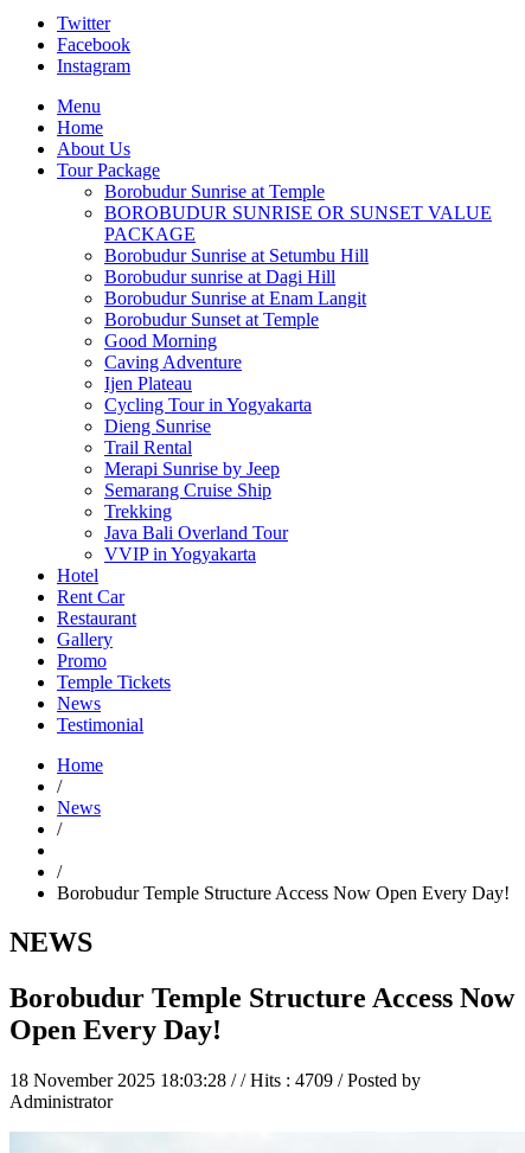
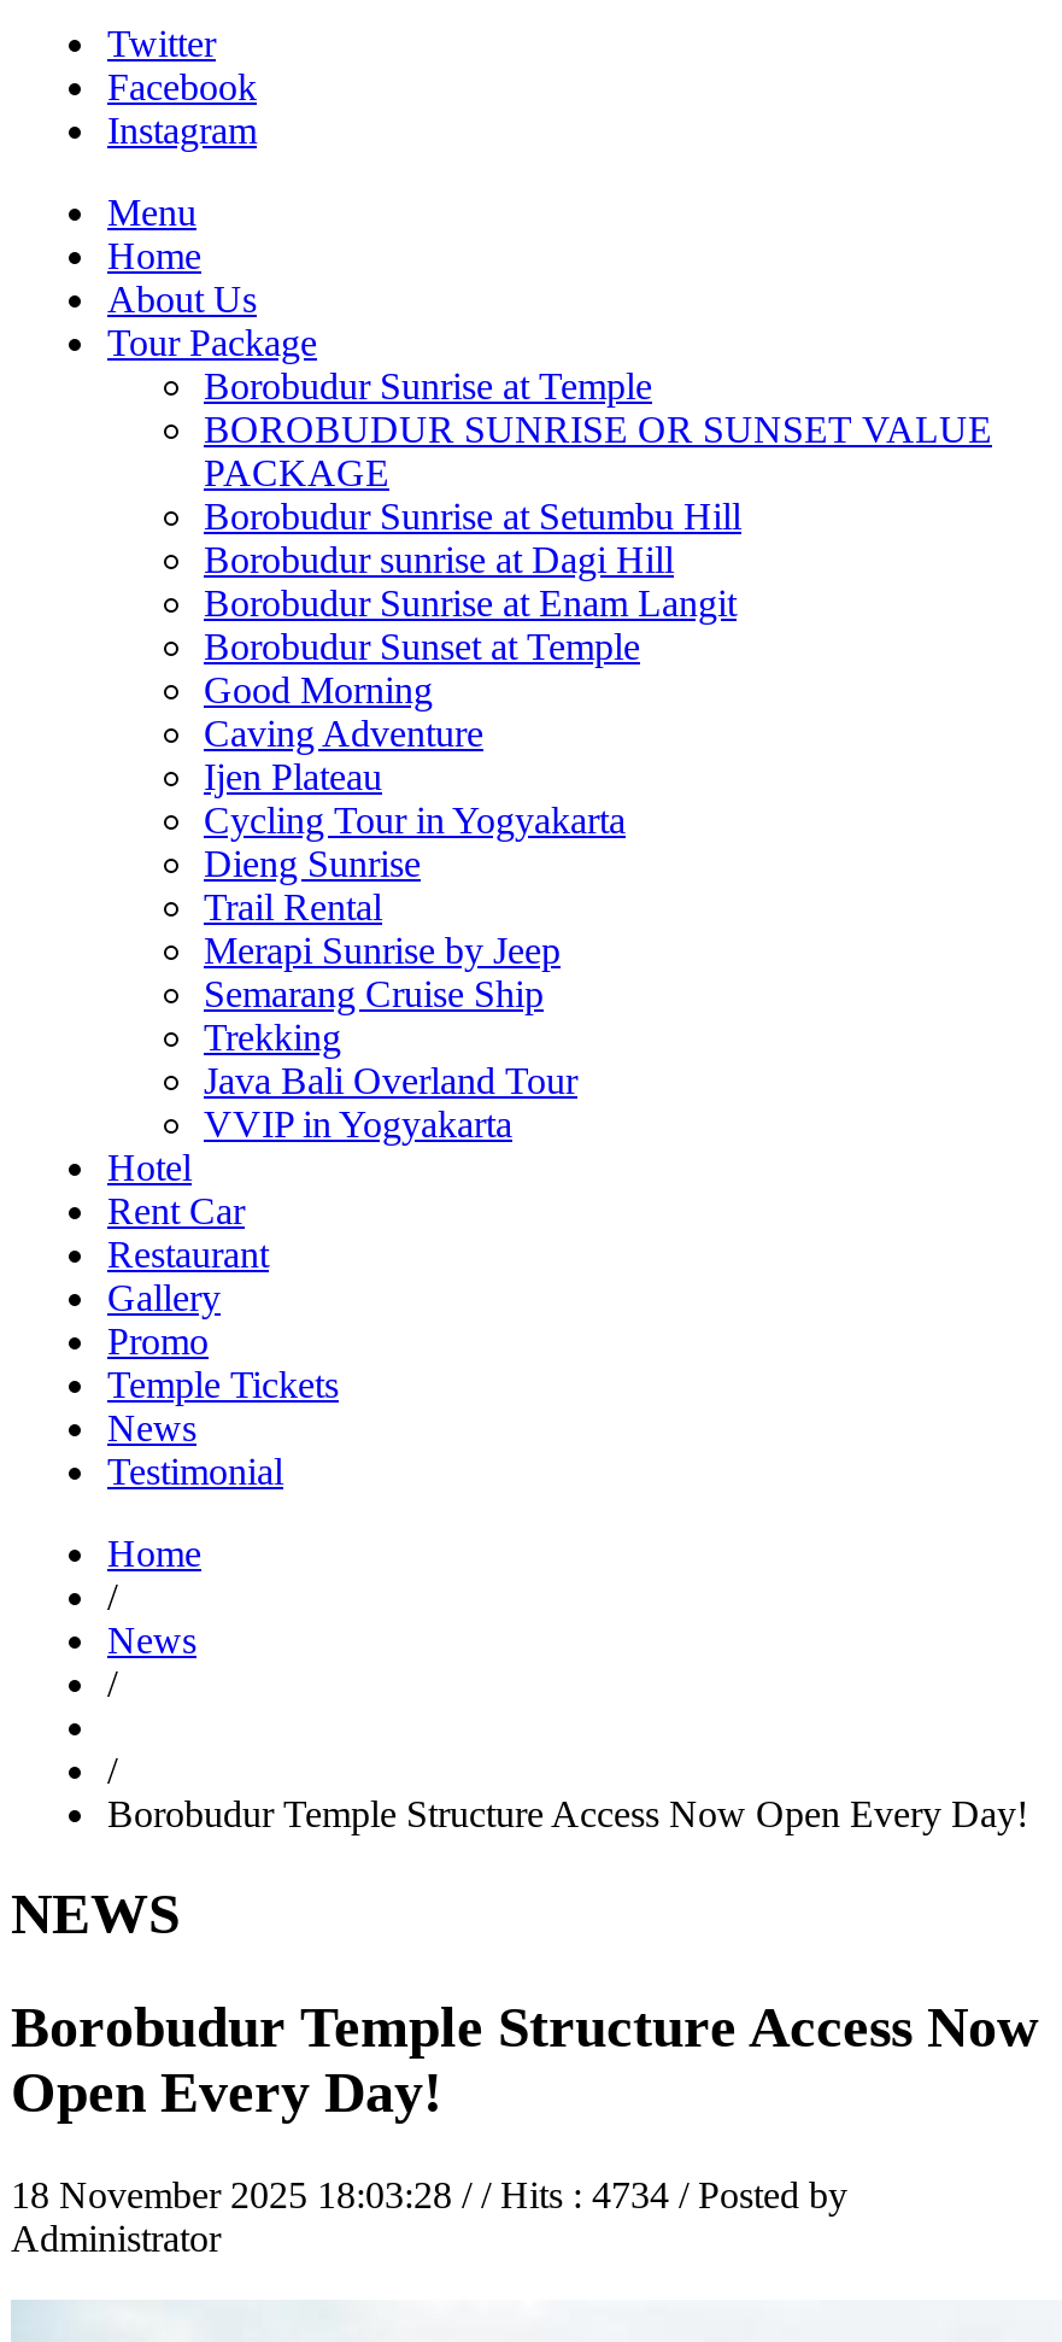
- 18 November 2025 18:03:28 / / Hits : 4709 / Posted by
+ 18 November 2025 18:03:28 / / Hits : 4734 / Posted by
